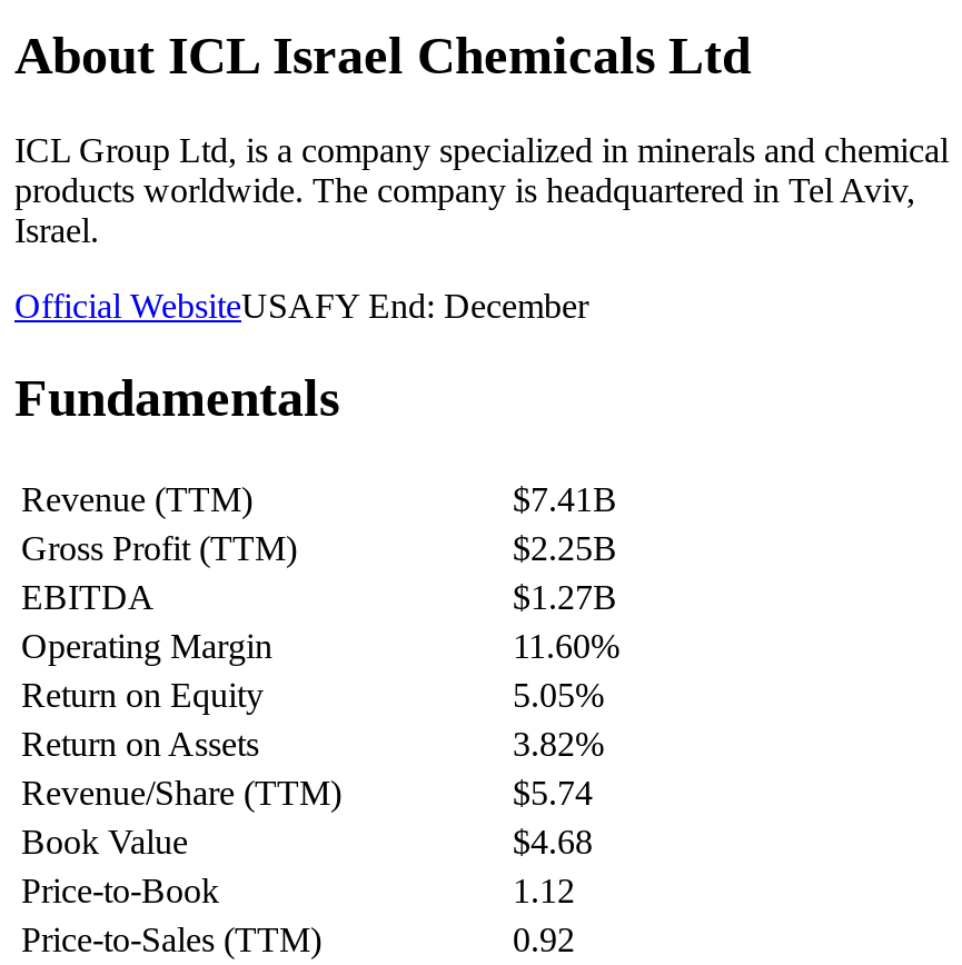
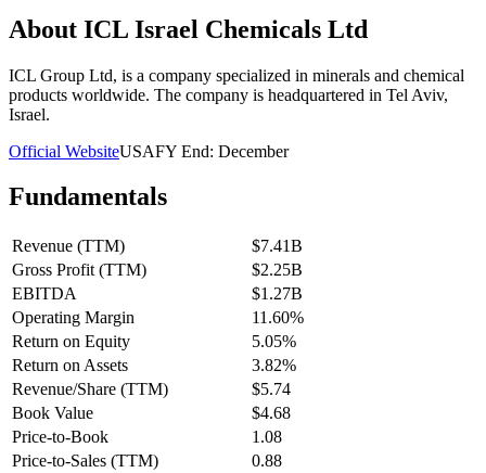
- 1.12
+ 1.08

- 0.92
+ 0.88
